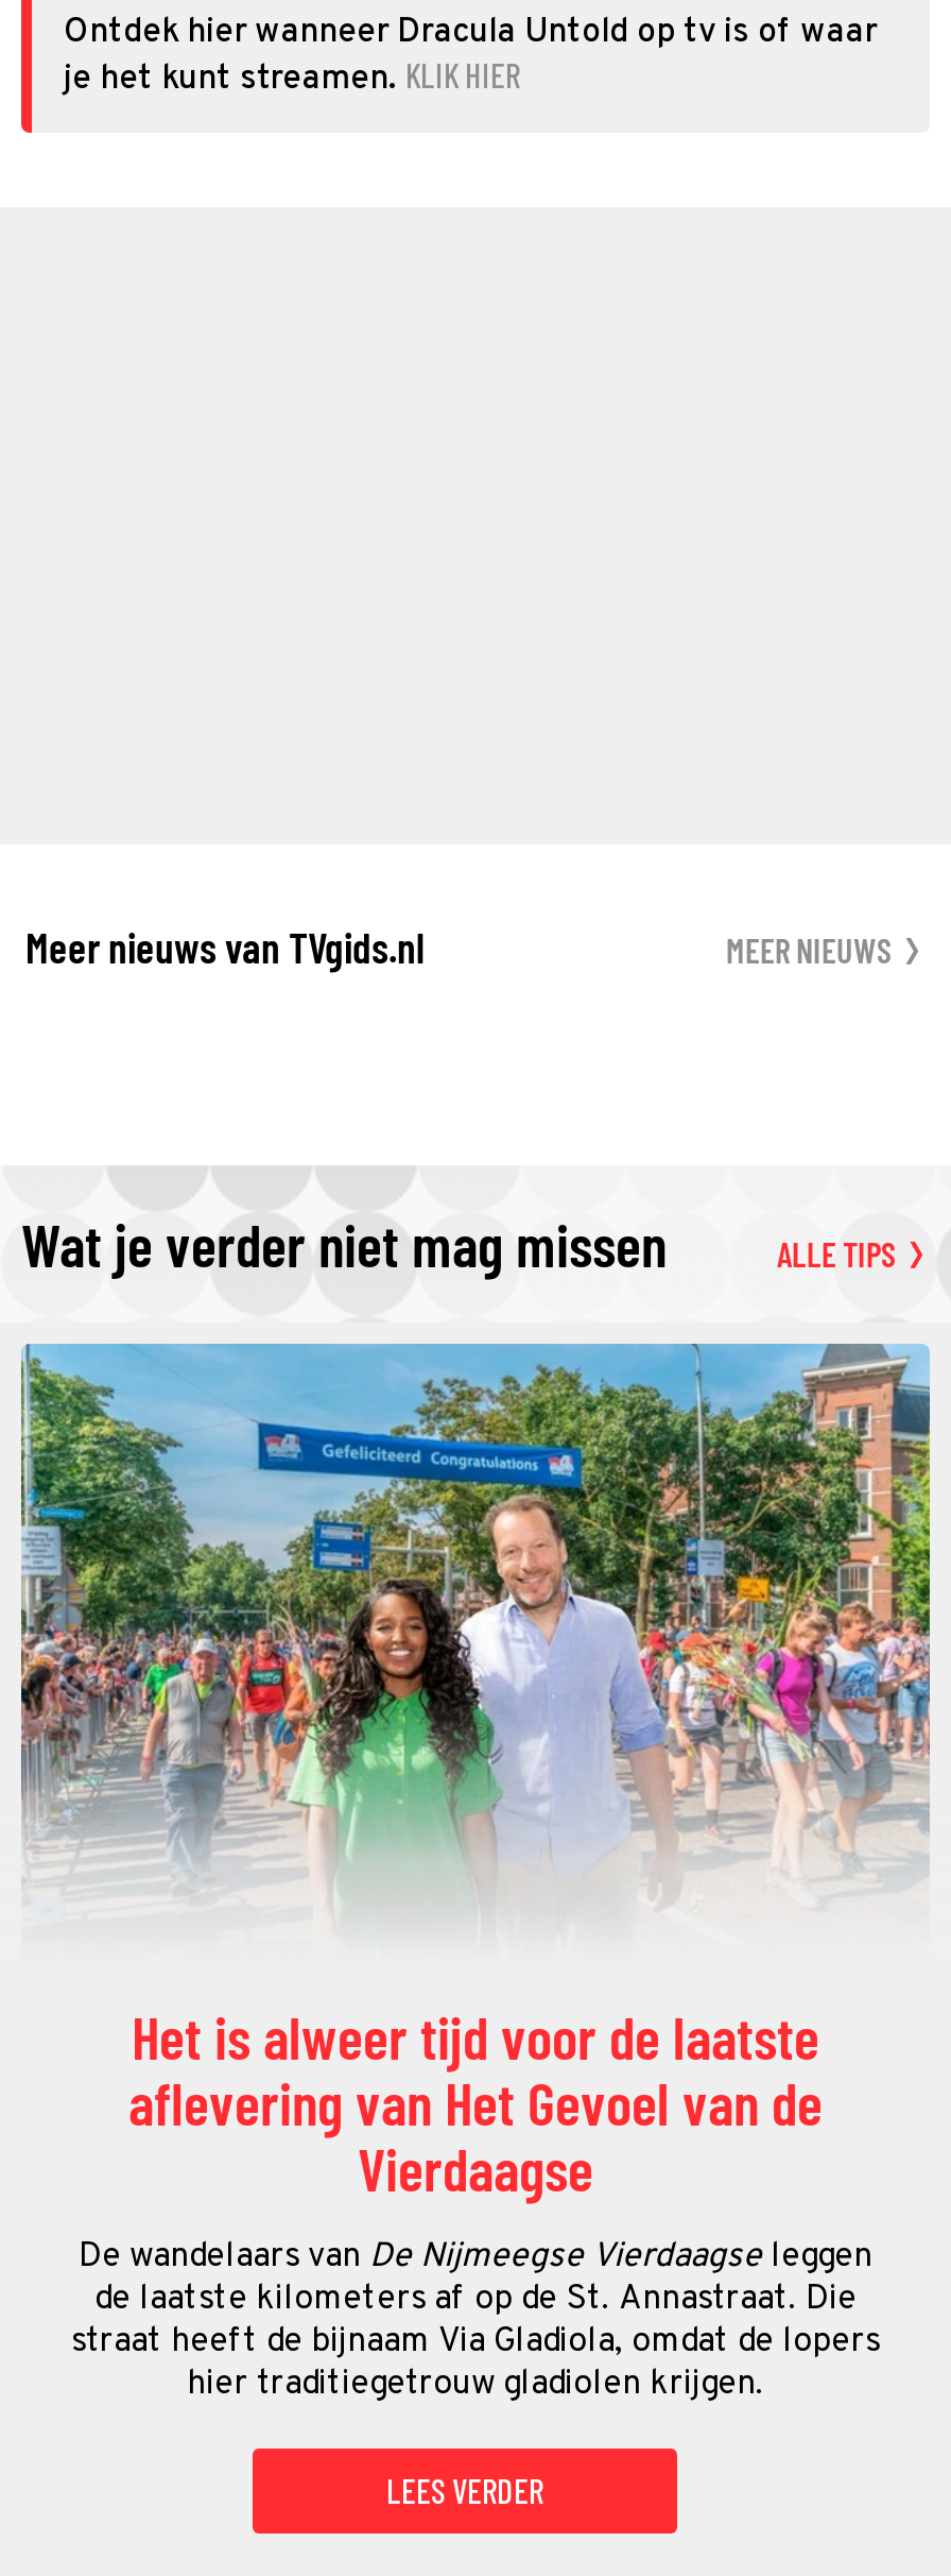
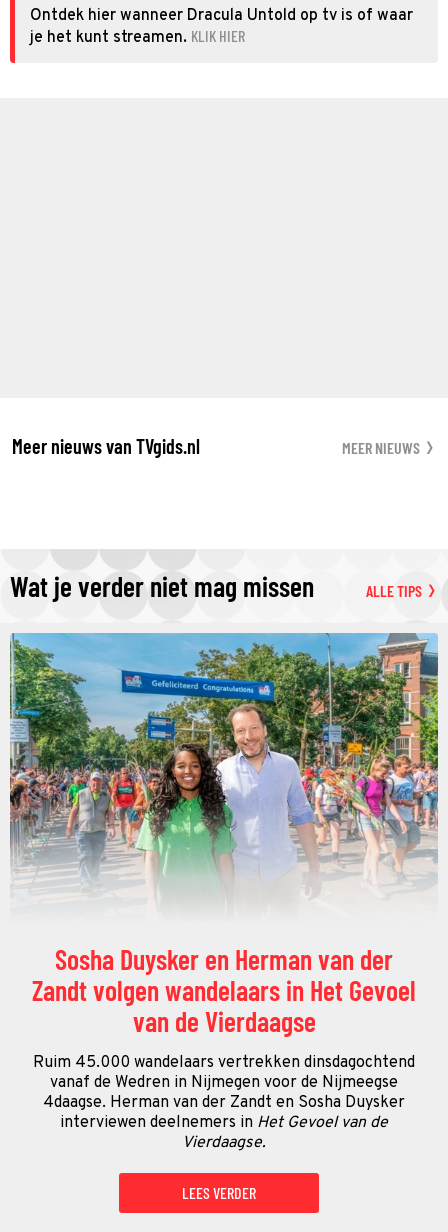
- Het is alweer tijd voor de laatste
- aflevering van Het Gevoel van de
- Vierdaagse
- De wandelaars van De Nijmeegse Vierdaagse leggen
- de laatste kilometers af op de St. Annastraat. Die
- straat heeft de bijnaam Via Gladiola, omdat de lopers
- hier traditiegetrouw gladiolen krijgen.
+ Sosha Duysker en Herman van der
+ Zandt volgen wandelaars in Het Gevoel
+ van de Vierdaagse
+ Ruim 45.000 wandelaars vertrekken dinsdagochtend
+ vanaf de Wedren in Nijmegen voor de Nijmeegse
+ 4daagse. Herman van der Zandt en Sosha Duysker
+ interviewen deelnemers in Het Gevoel van de
+ Vierdaagse.
